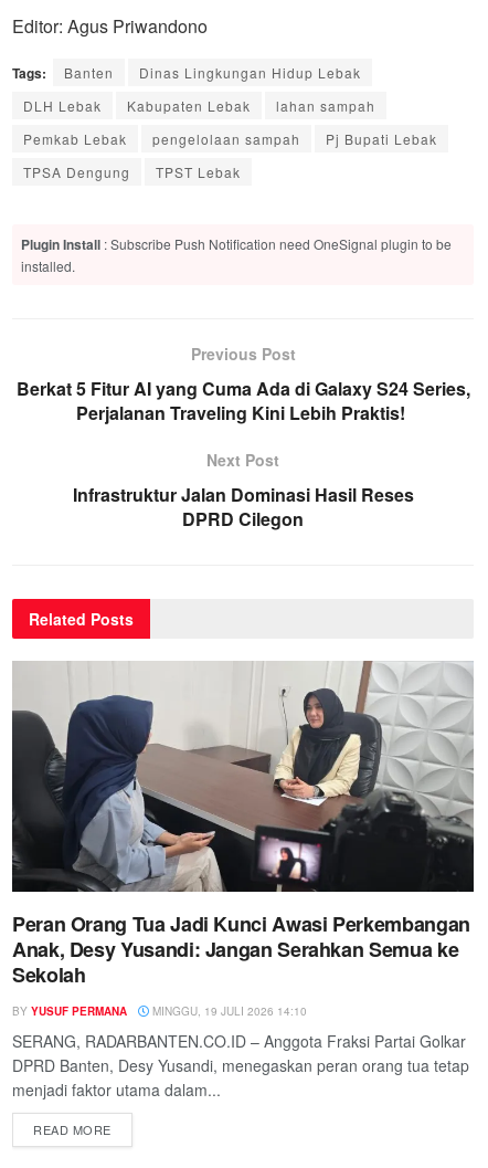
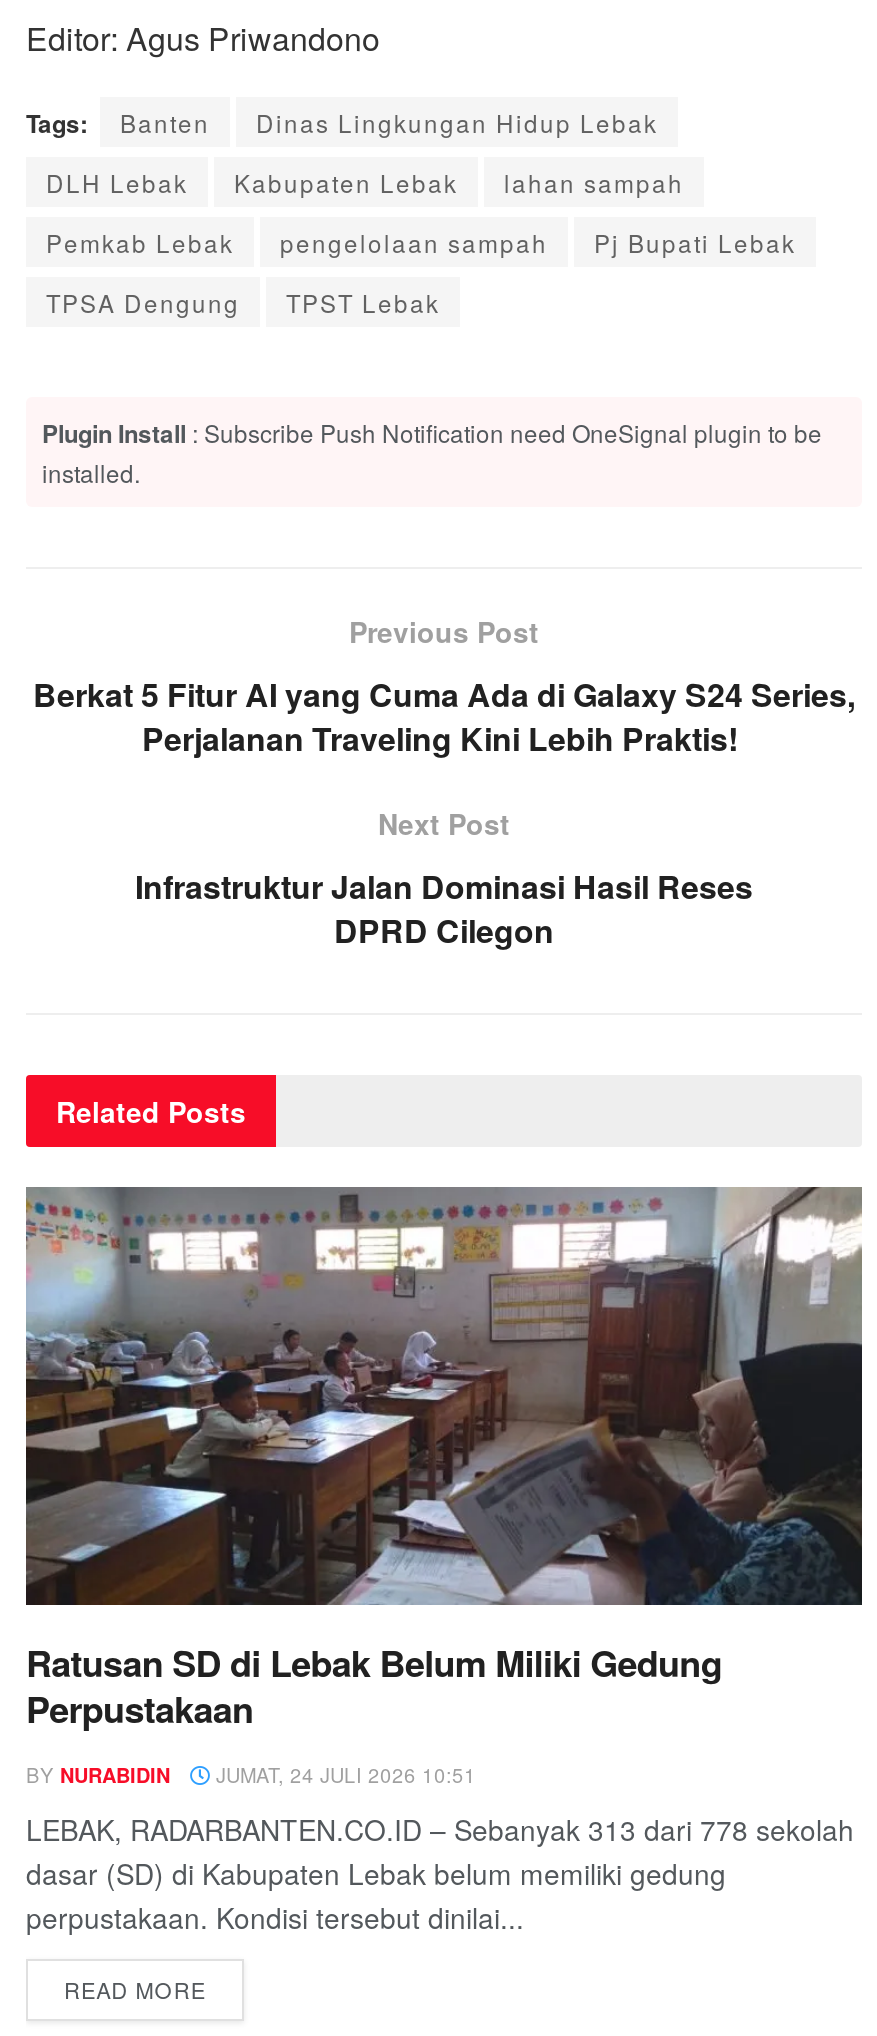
- [image]
- Peran Orang Tua Jadi Kunci Awasi Perkembangan
- Anak, Desy Yusandi: Jangan Serahkan Semua ke
- Sekolah
+ [image]
+ Ratusan SD di Lebak Belum Miliki Gedung
+ Perpustakaan

- BY YUSUF PERMANA
- MINGGU, 19 JULI 2026 14:10
+ BY NURABIDIN
+ JUMAT, 24 JULI 2026 10:51

- SERANG, RADARBANTEN.CO.ID – Anggota Fraksi Partai Golkar
- DPRD Banten, Desy Yusandi, menegaskan peran orang tua tetap
- menjadi faktor utama dalam...
+ LEBAK, RADARBANTEN.CO.ID – Sebanyak 313 dari 778 sekolah
+ dasar (SD) di Kabupaten Lebak belum memiliki gedung
+ perpustakaan. Kondisi tersebut dinilai...
